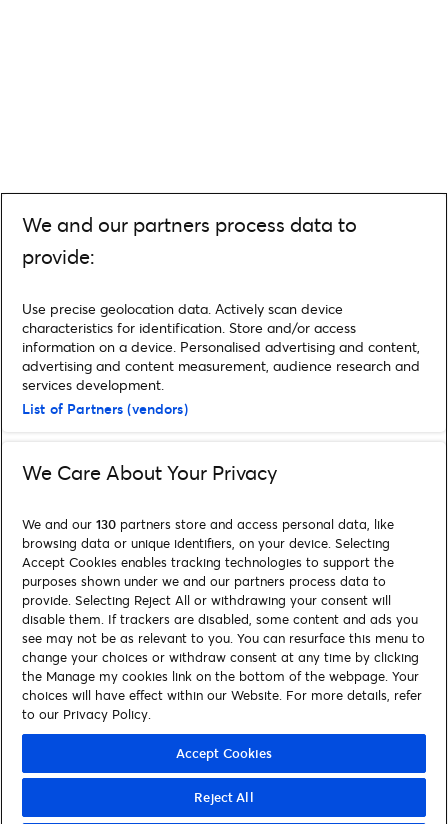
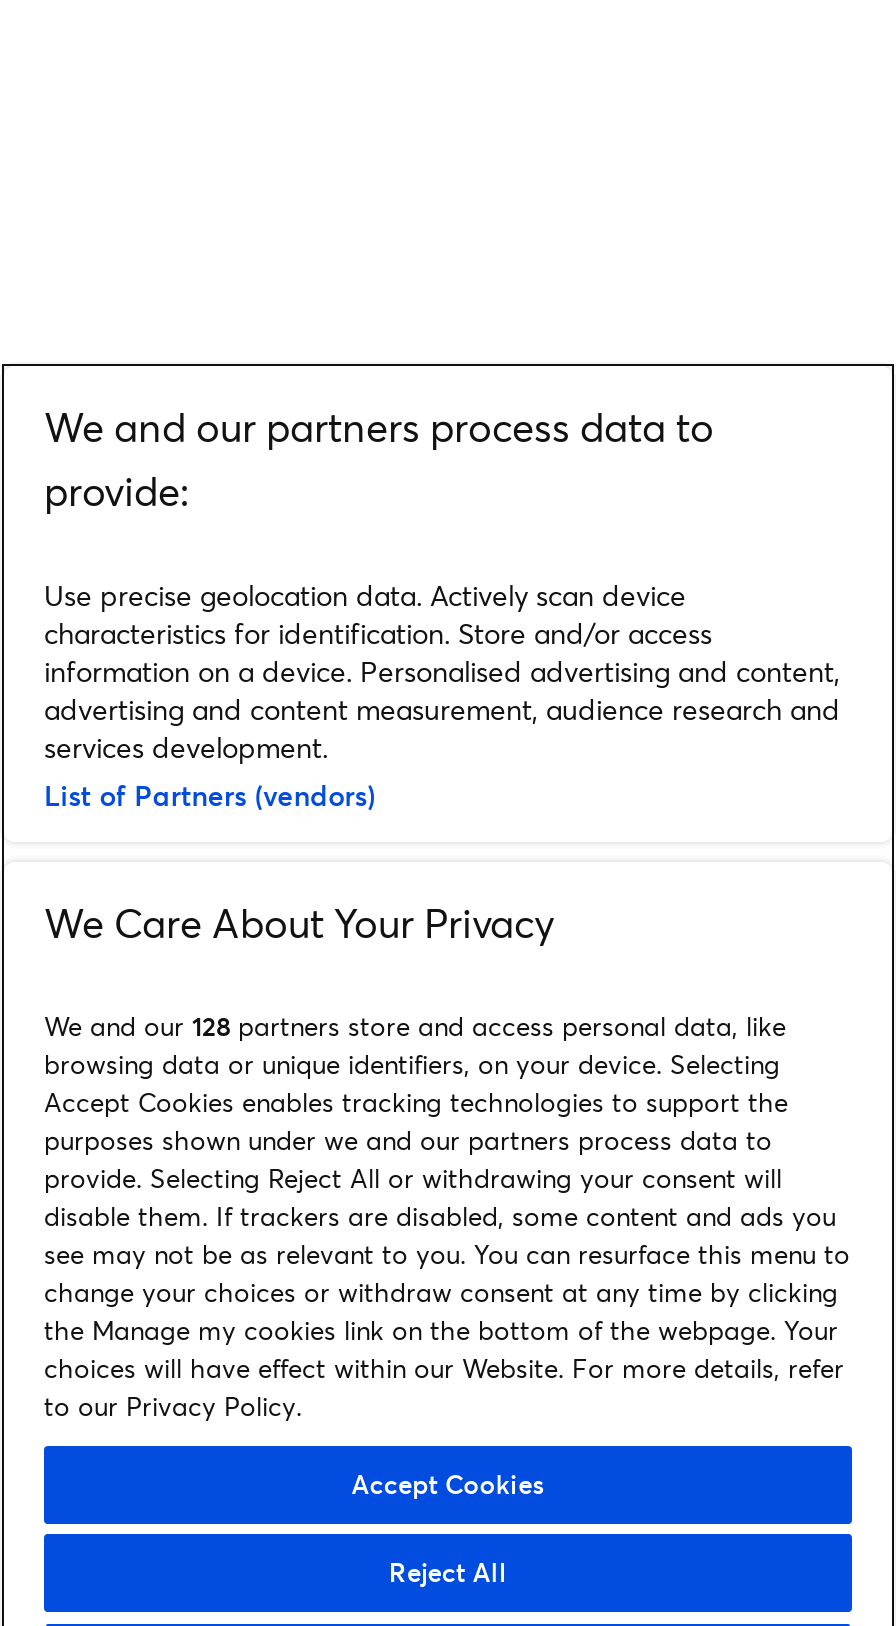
- We and our 130 partners store and access personal data, like
+ We and our 128 partners store and access personal data, like
